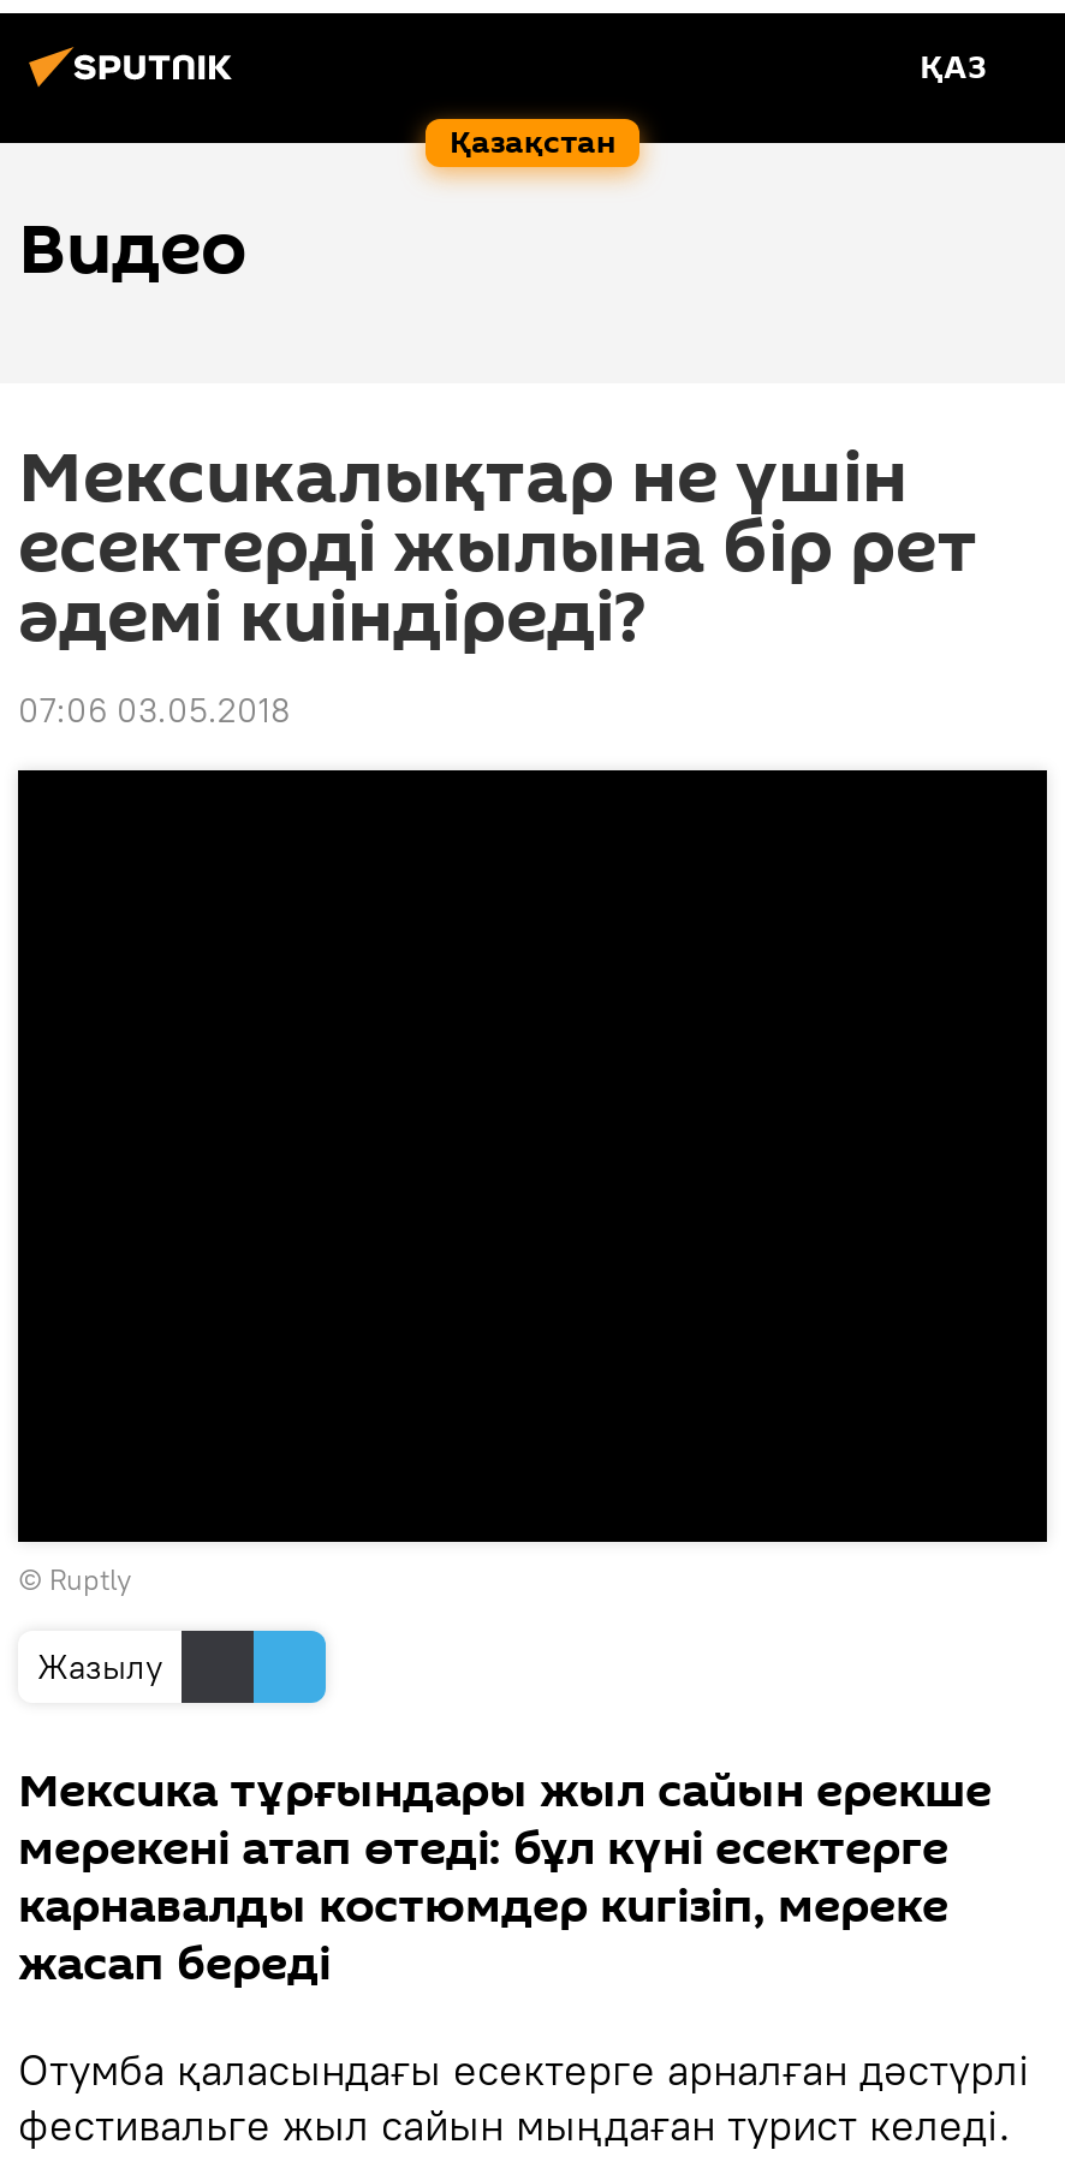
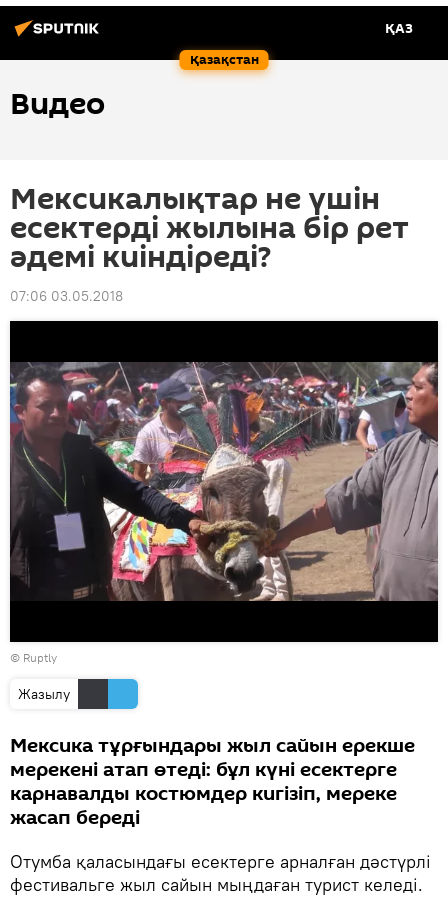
+ [image]
